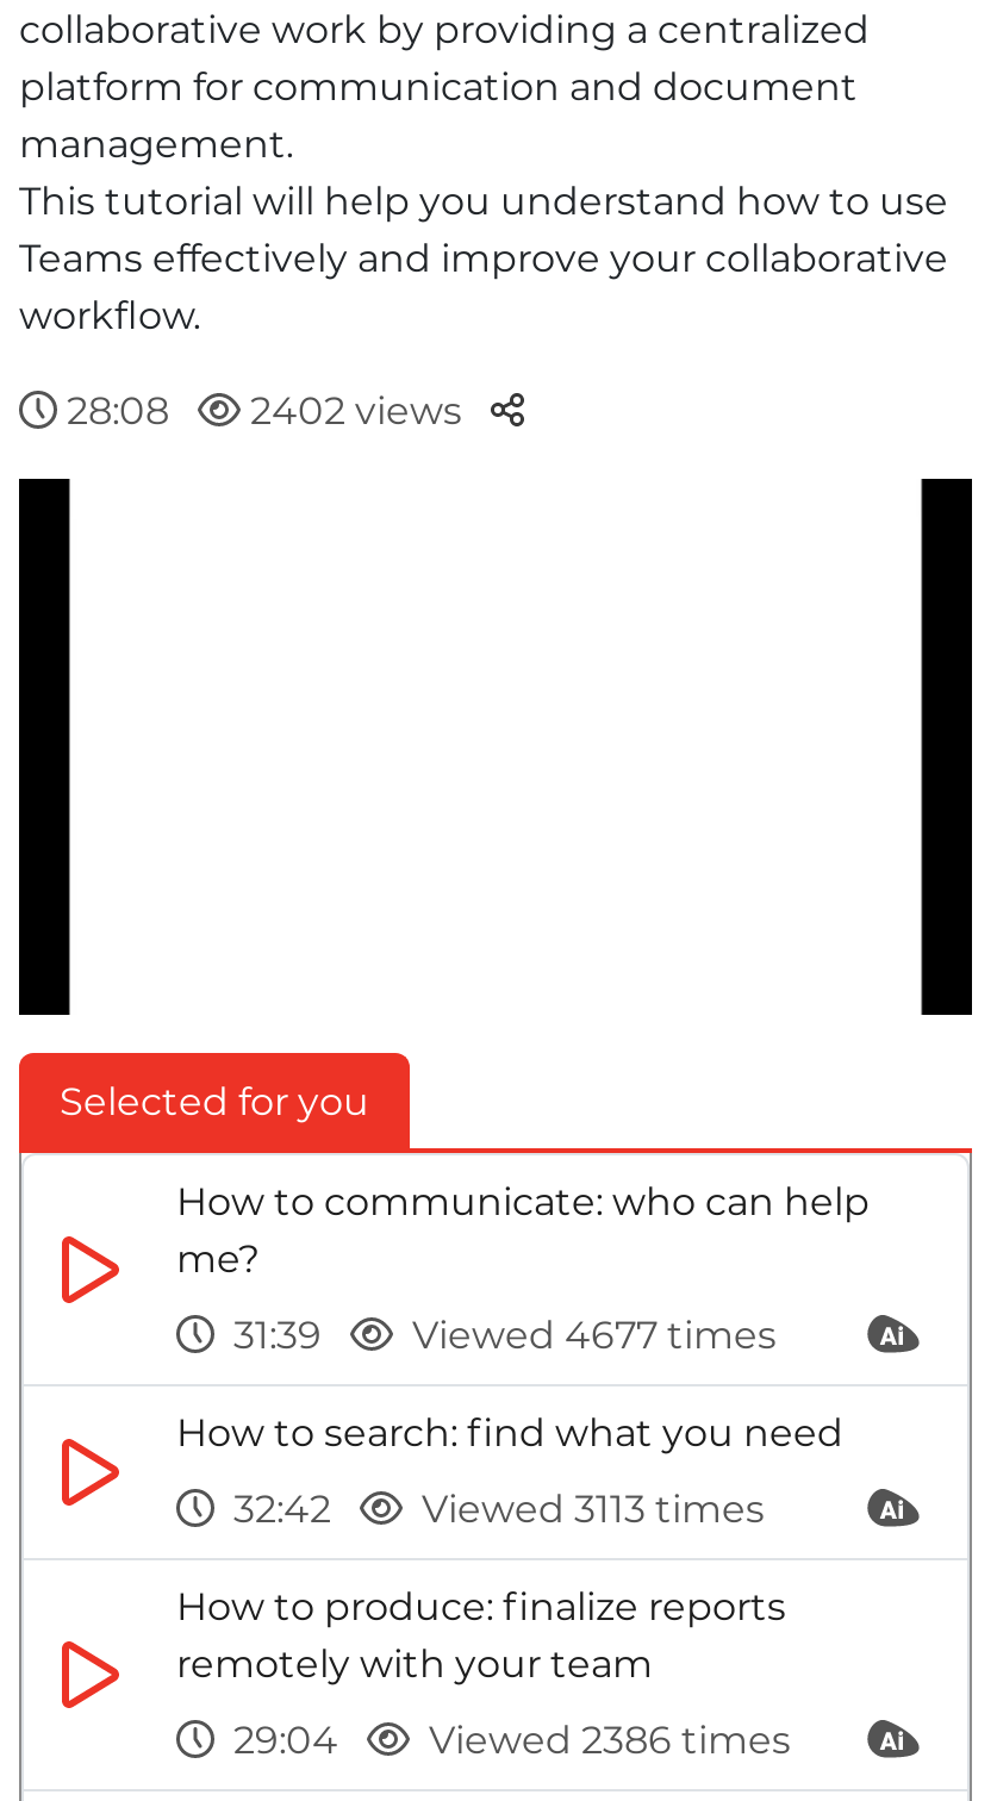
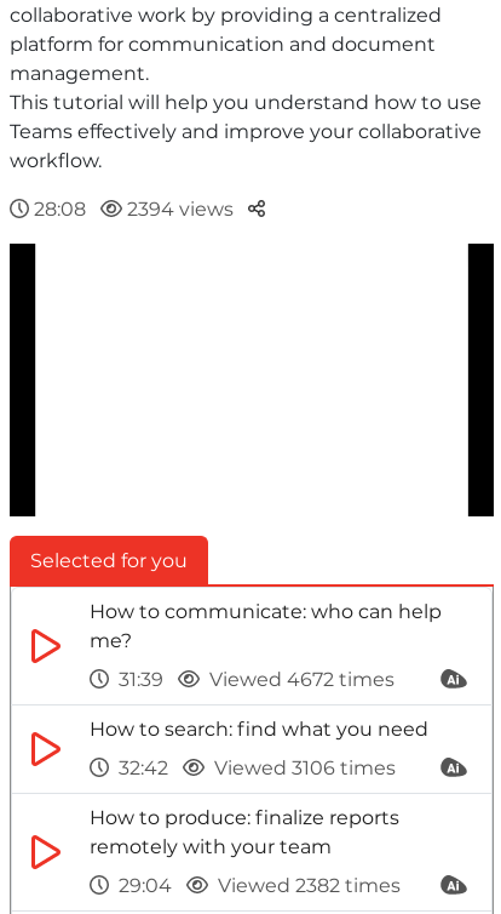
- 2402 views
+ 2394 views

- 31:39 Viewed 4677 times
+ 31:39 Viewed 4672 times

- 32:42 Viewed 3113 times
+ 32:42 Viewed 3106 times

- 29:04 Viewed 2386 times
+ 29:04 Viewed 2382 times
